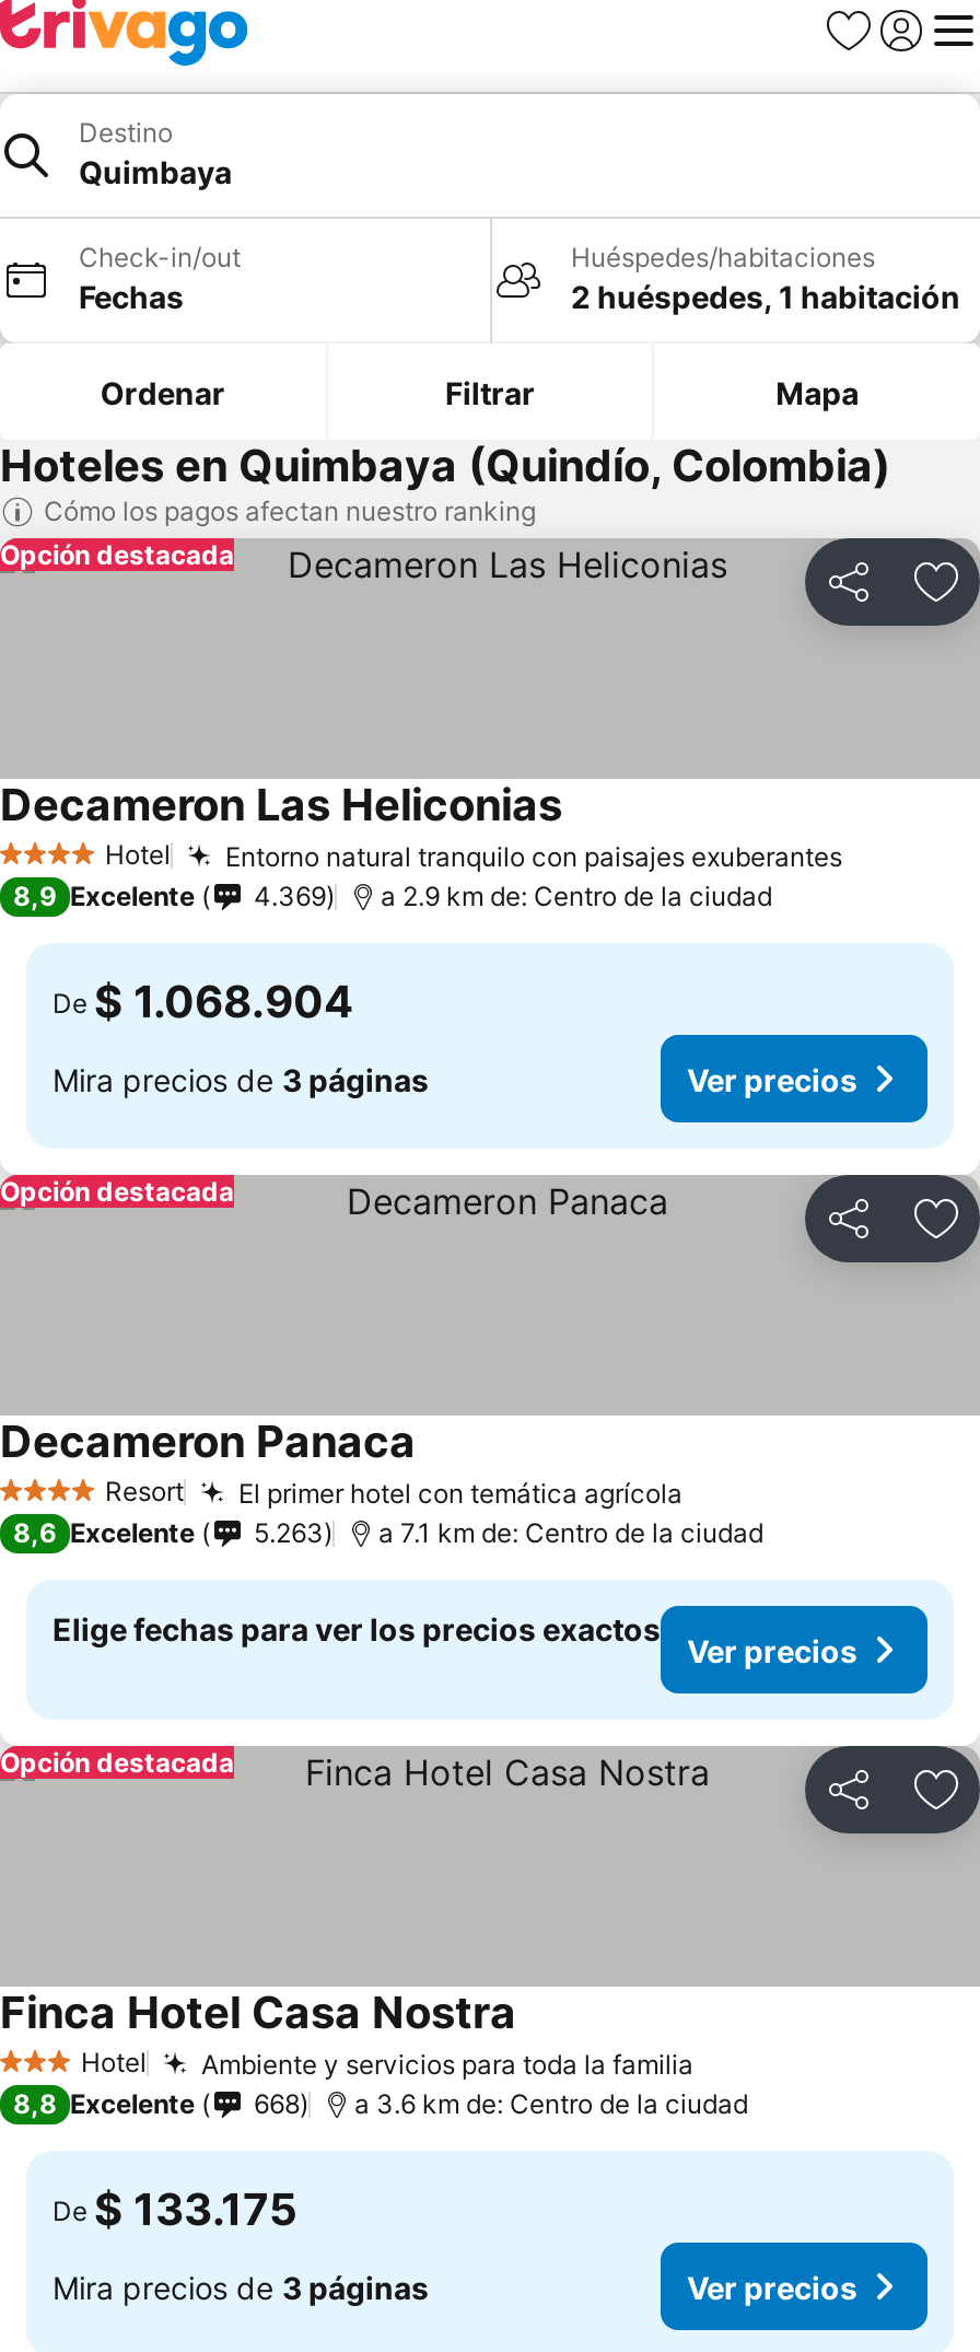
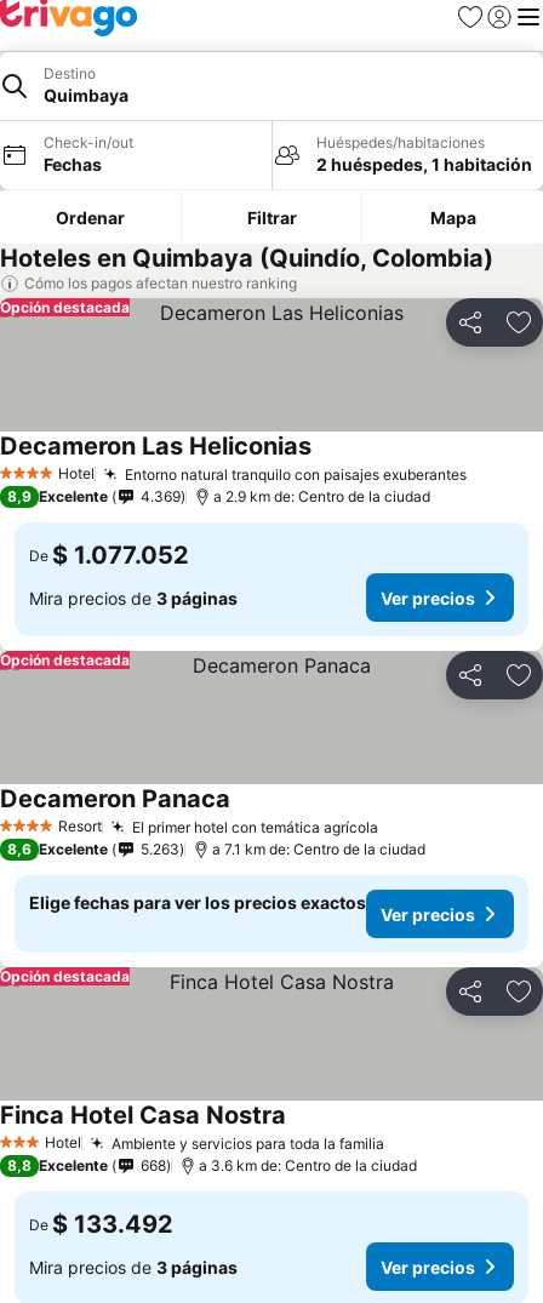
- De $ 1.068.904
+ De $ 1.077.052

- De $ 133.175
+ De $ 133.492
